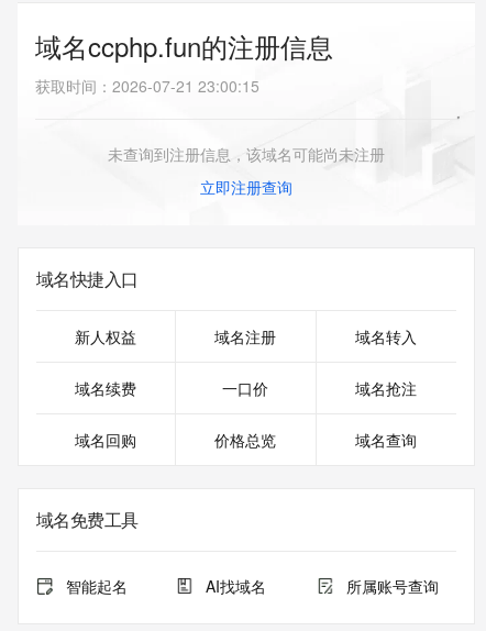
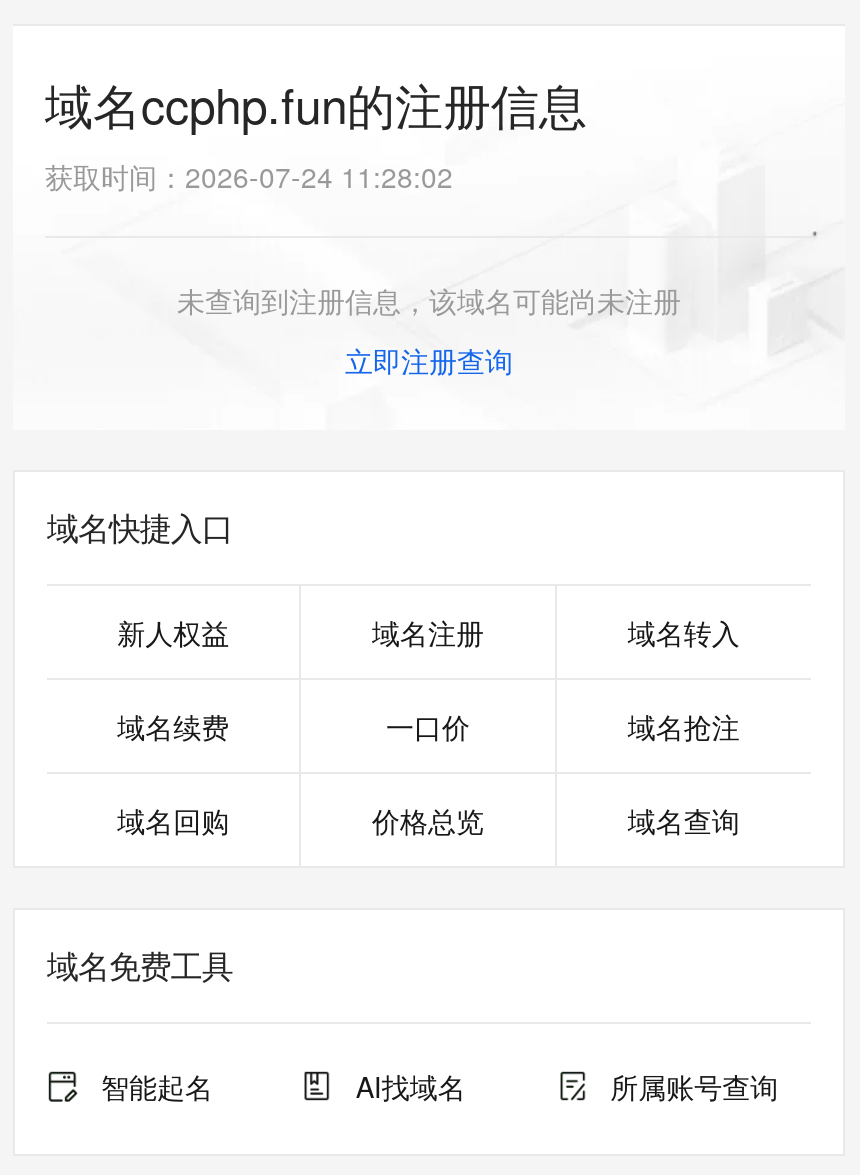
- 获取时间：2026-07-21 23:00:15
+ 获取时间：2026-07-24 11:28:02
